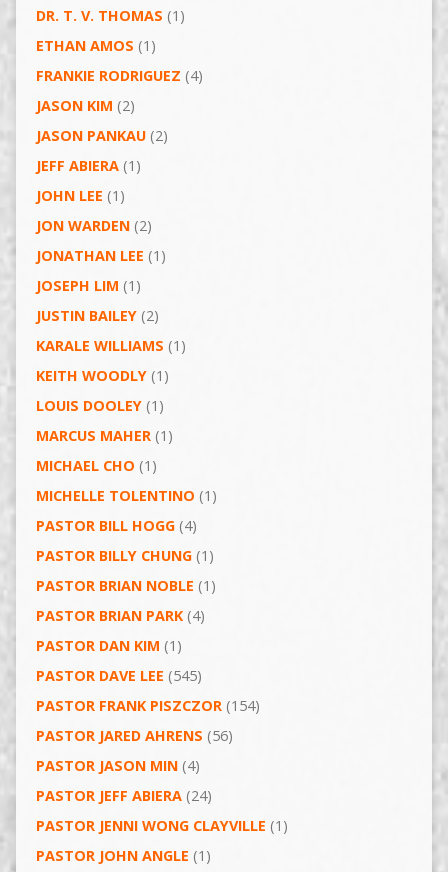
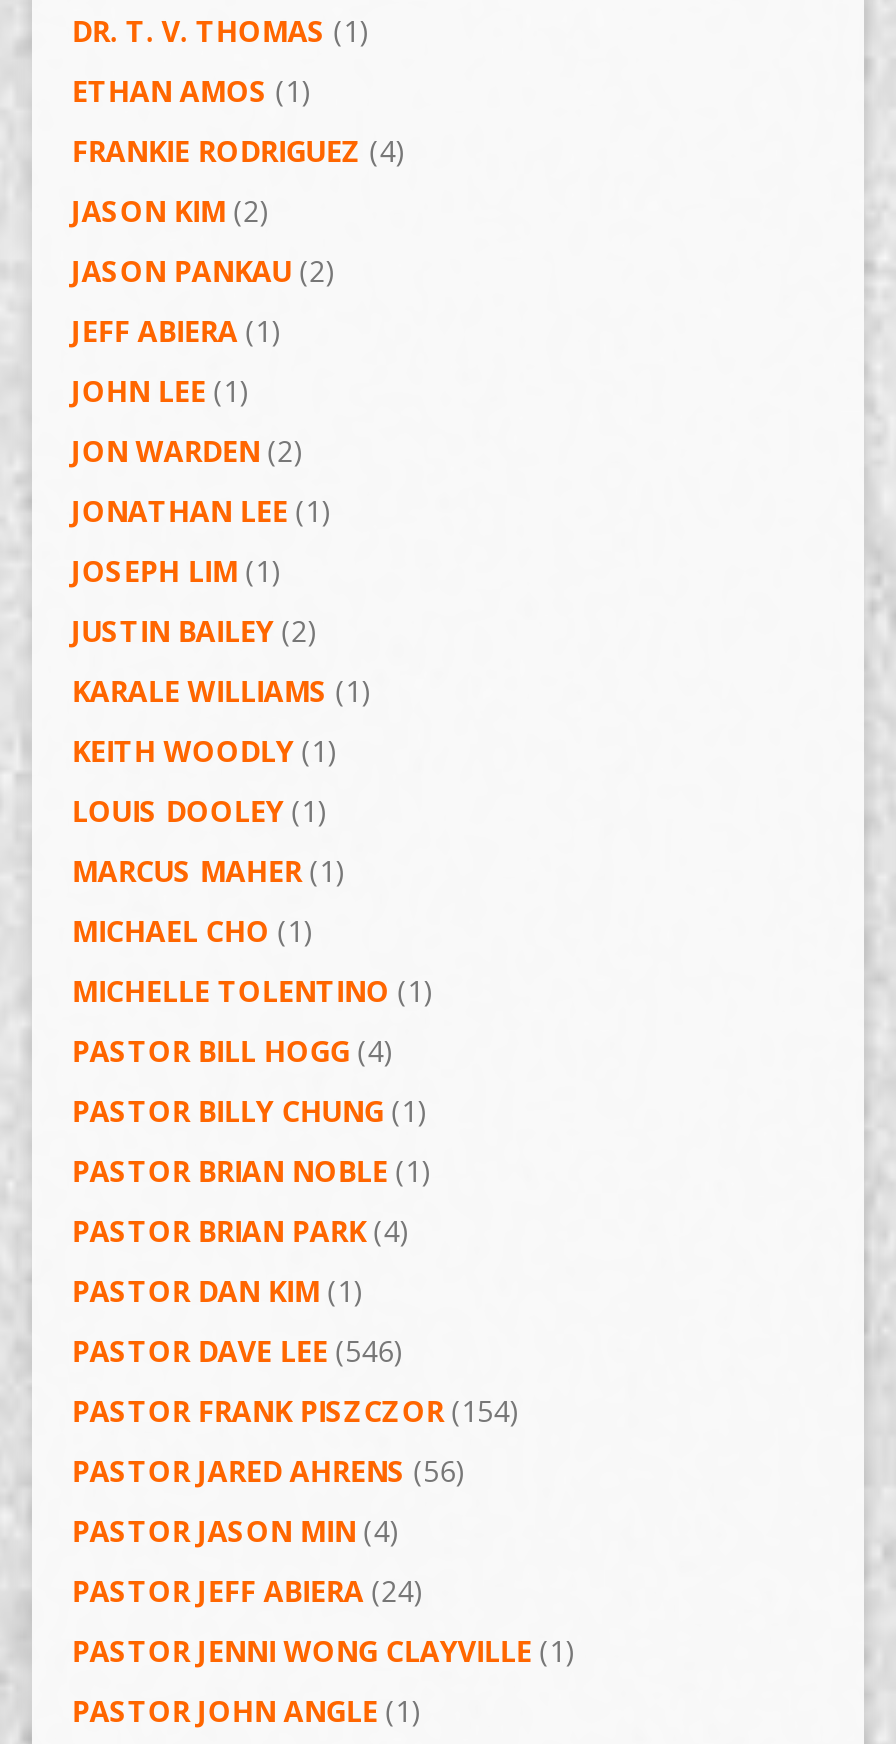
- PASTOR DAVE LEE (545)
+ PASTOR DAVE LEE (546)
